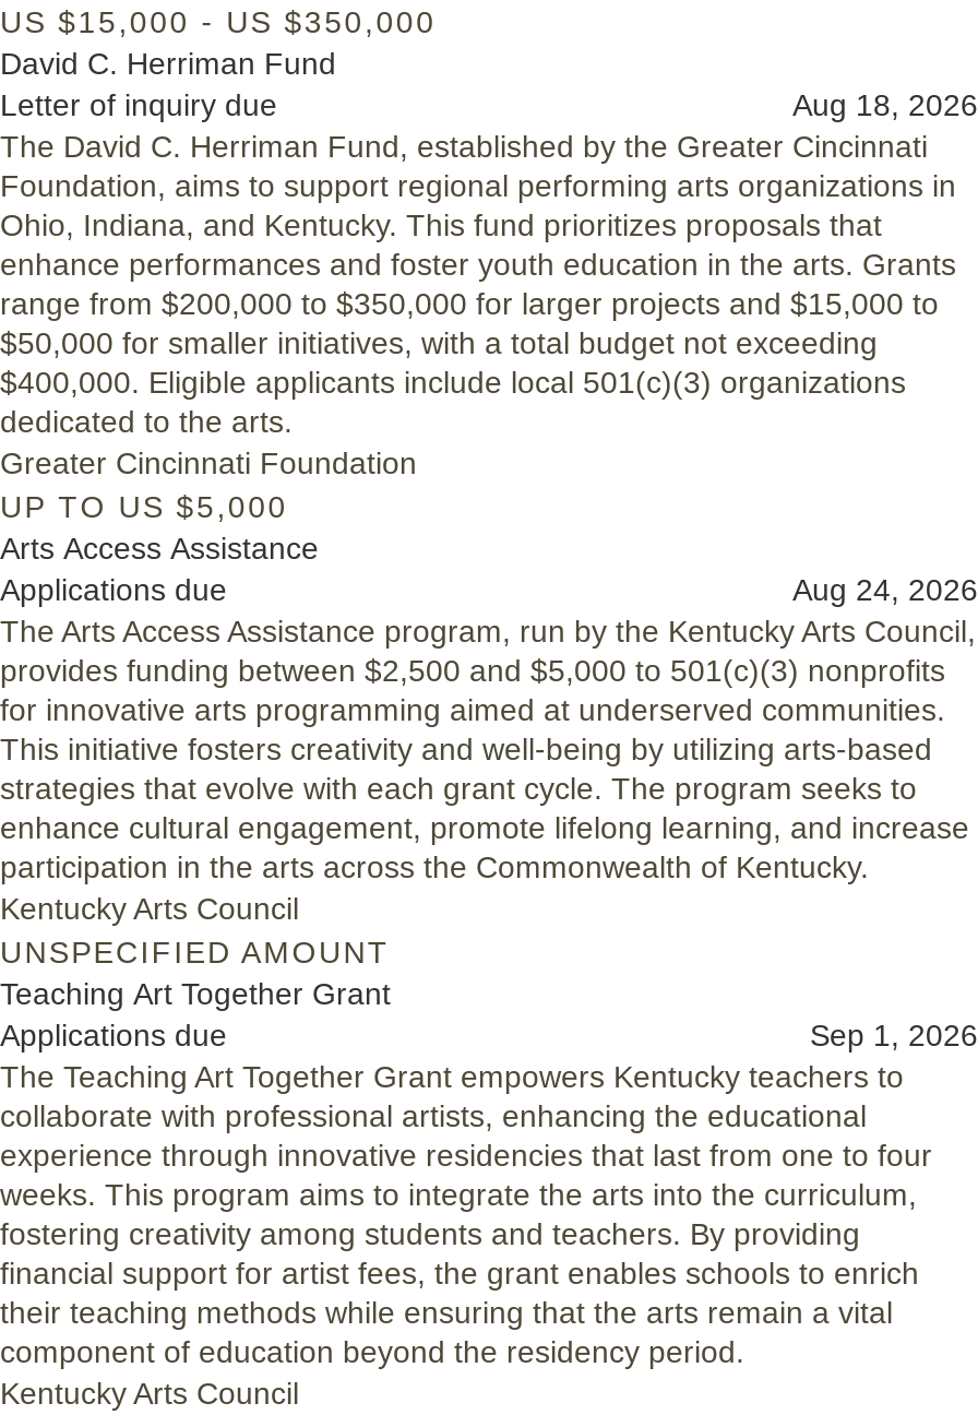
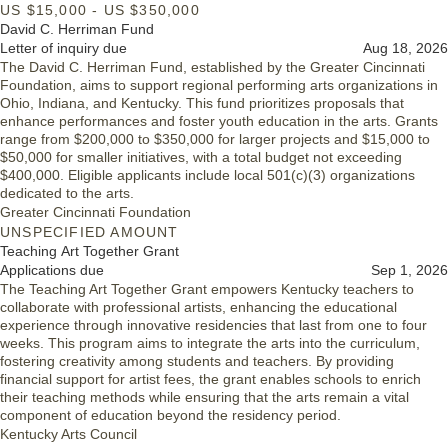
- UP TO US $5,000
- Arts Access Assistance
- Applications due
- Aug 24, 2026
- The Arts Access Assistance program, run by the Kentucky Arts Council,
- provides funding between $2,500 and $5,000 to 501(c)(3) nonprofits
- for innovative arts programming aimed at underserved communities.
- This initiative fosters creativity and well-being by utilizing arts-based
- strategies that evolve with each grant cycle. The program seeks to
- enhance cultural engagement, promote lifelong learning, and increase
- participation in the arts across the Commonwealth of Kentucky.
- Kentucky Arts Council
